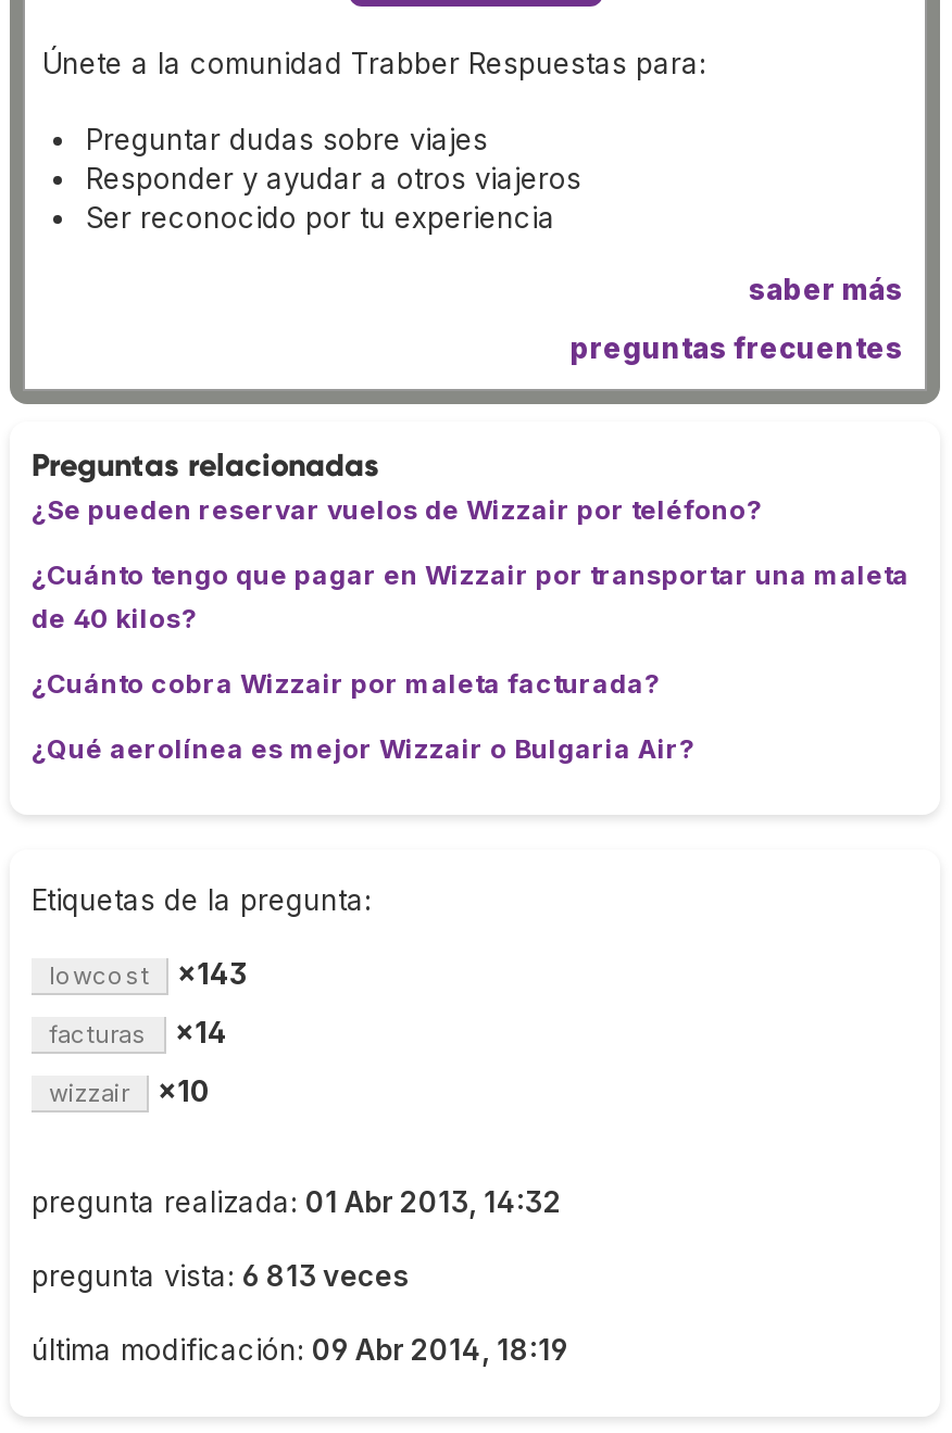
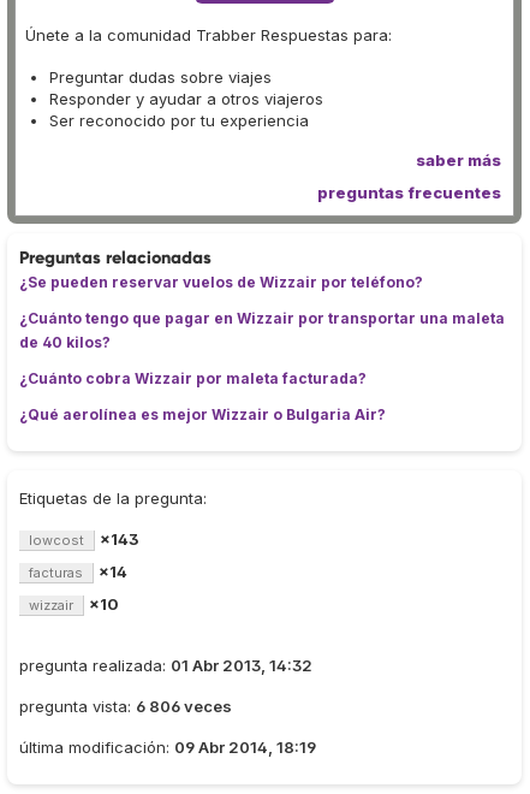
- pregunta vista: 6 813 veces
+ pregunta vista: 6 806 veces
